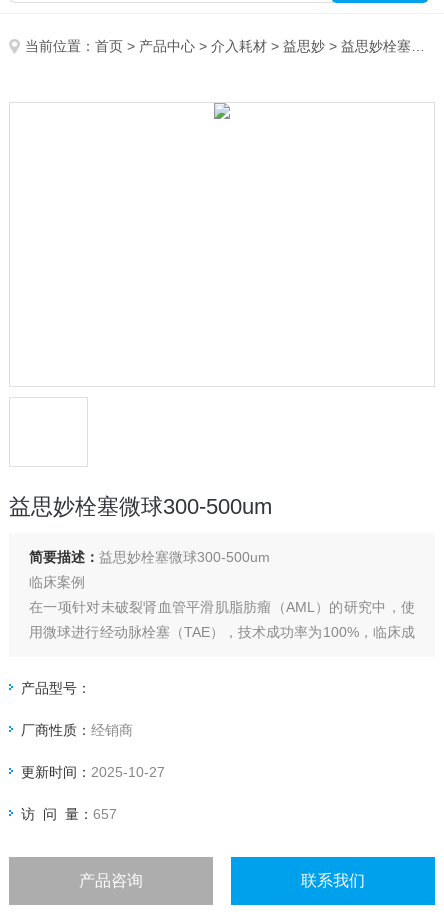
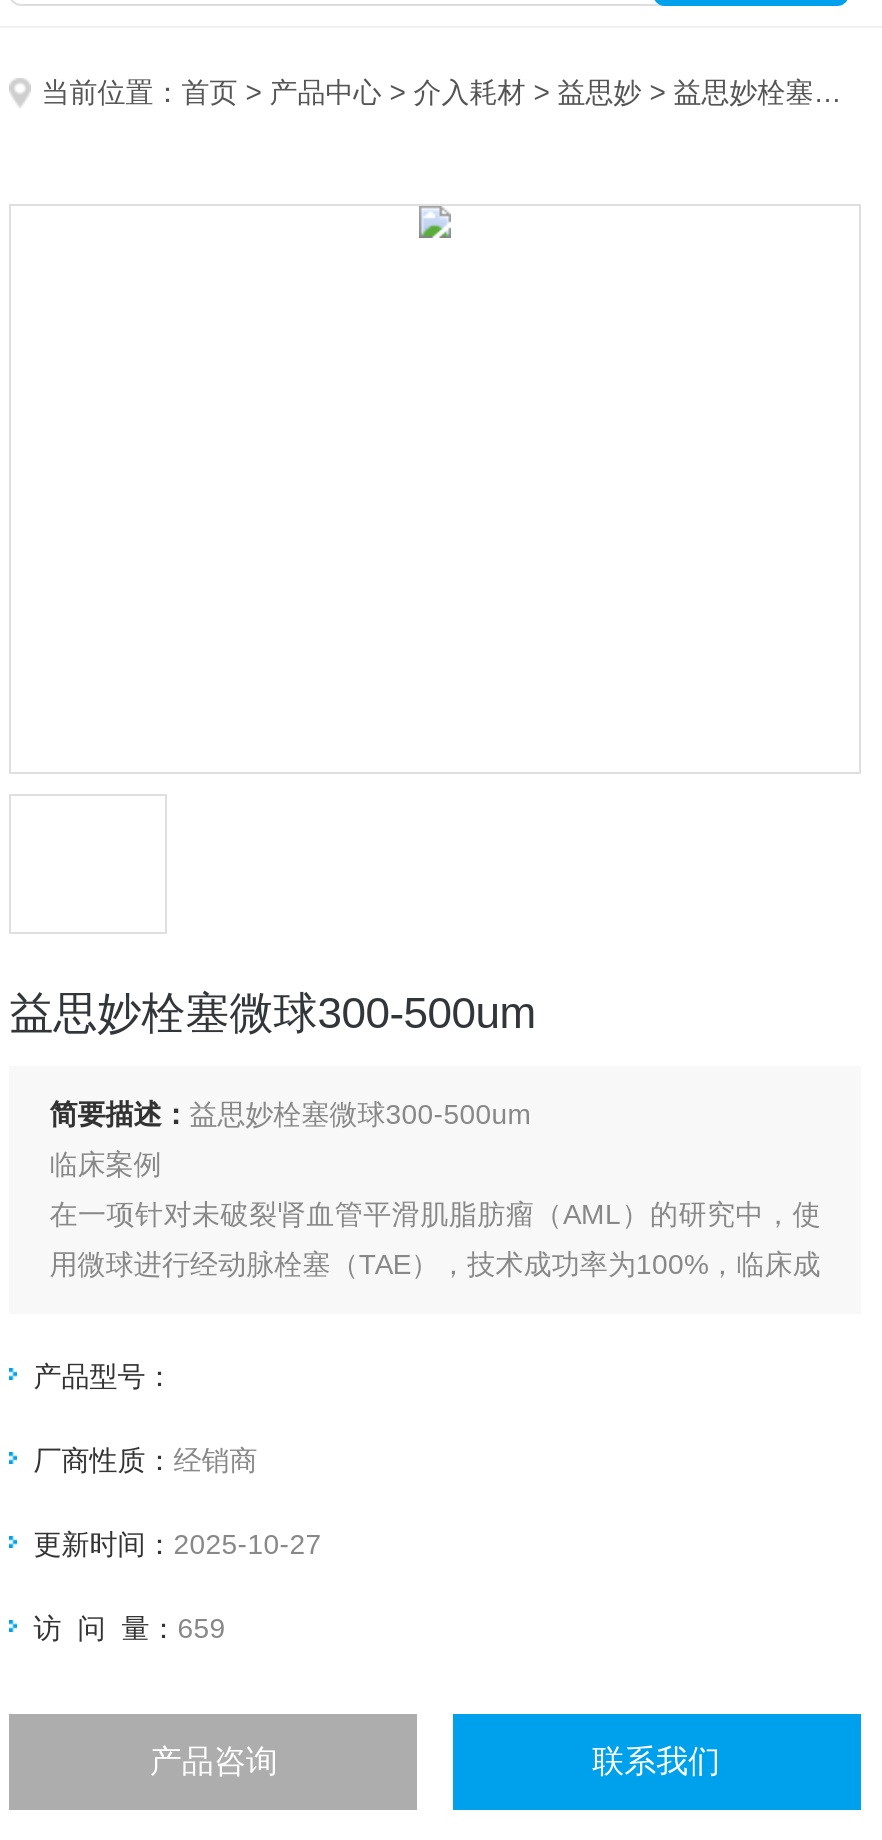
- 访 问 量：657
+ 访 问 量：659
